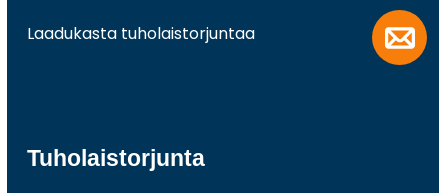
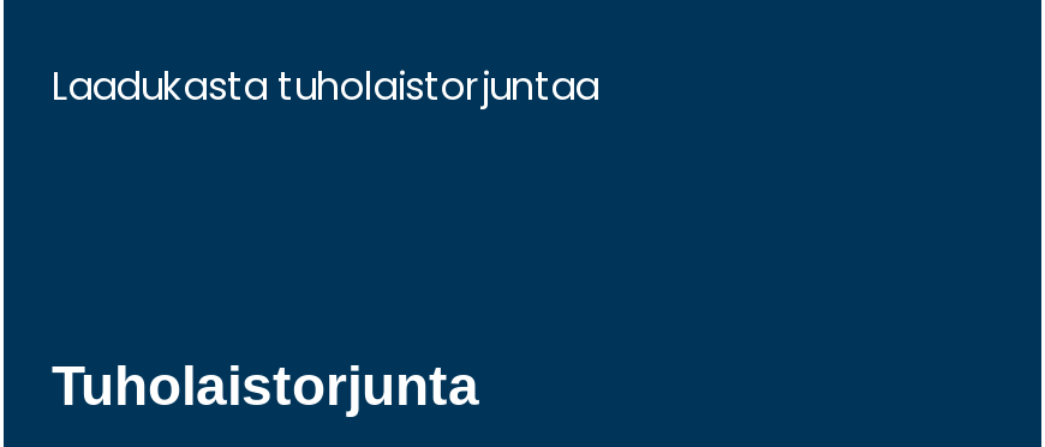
- [image]
